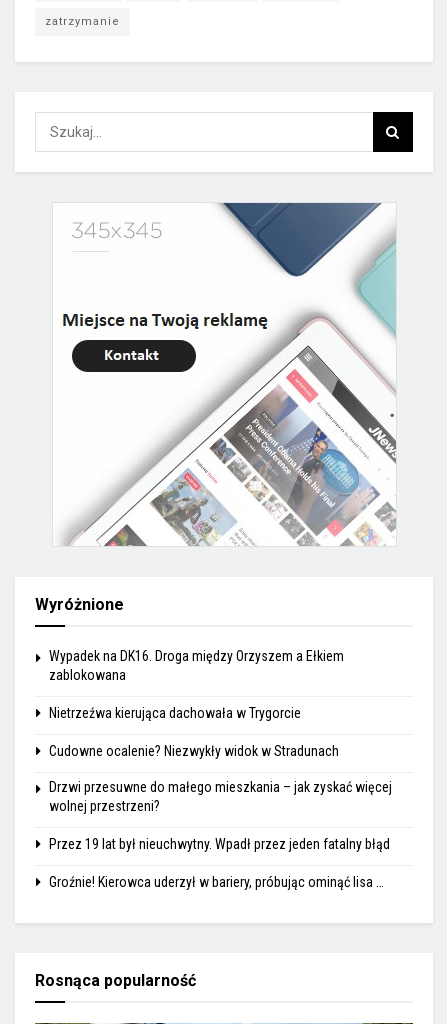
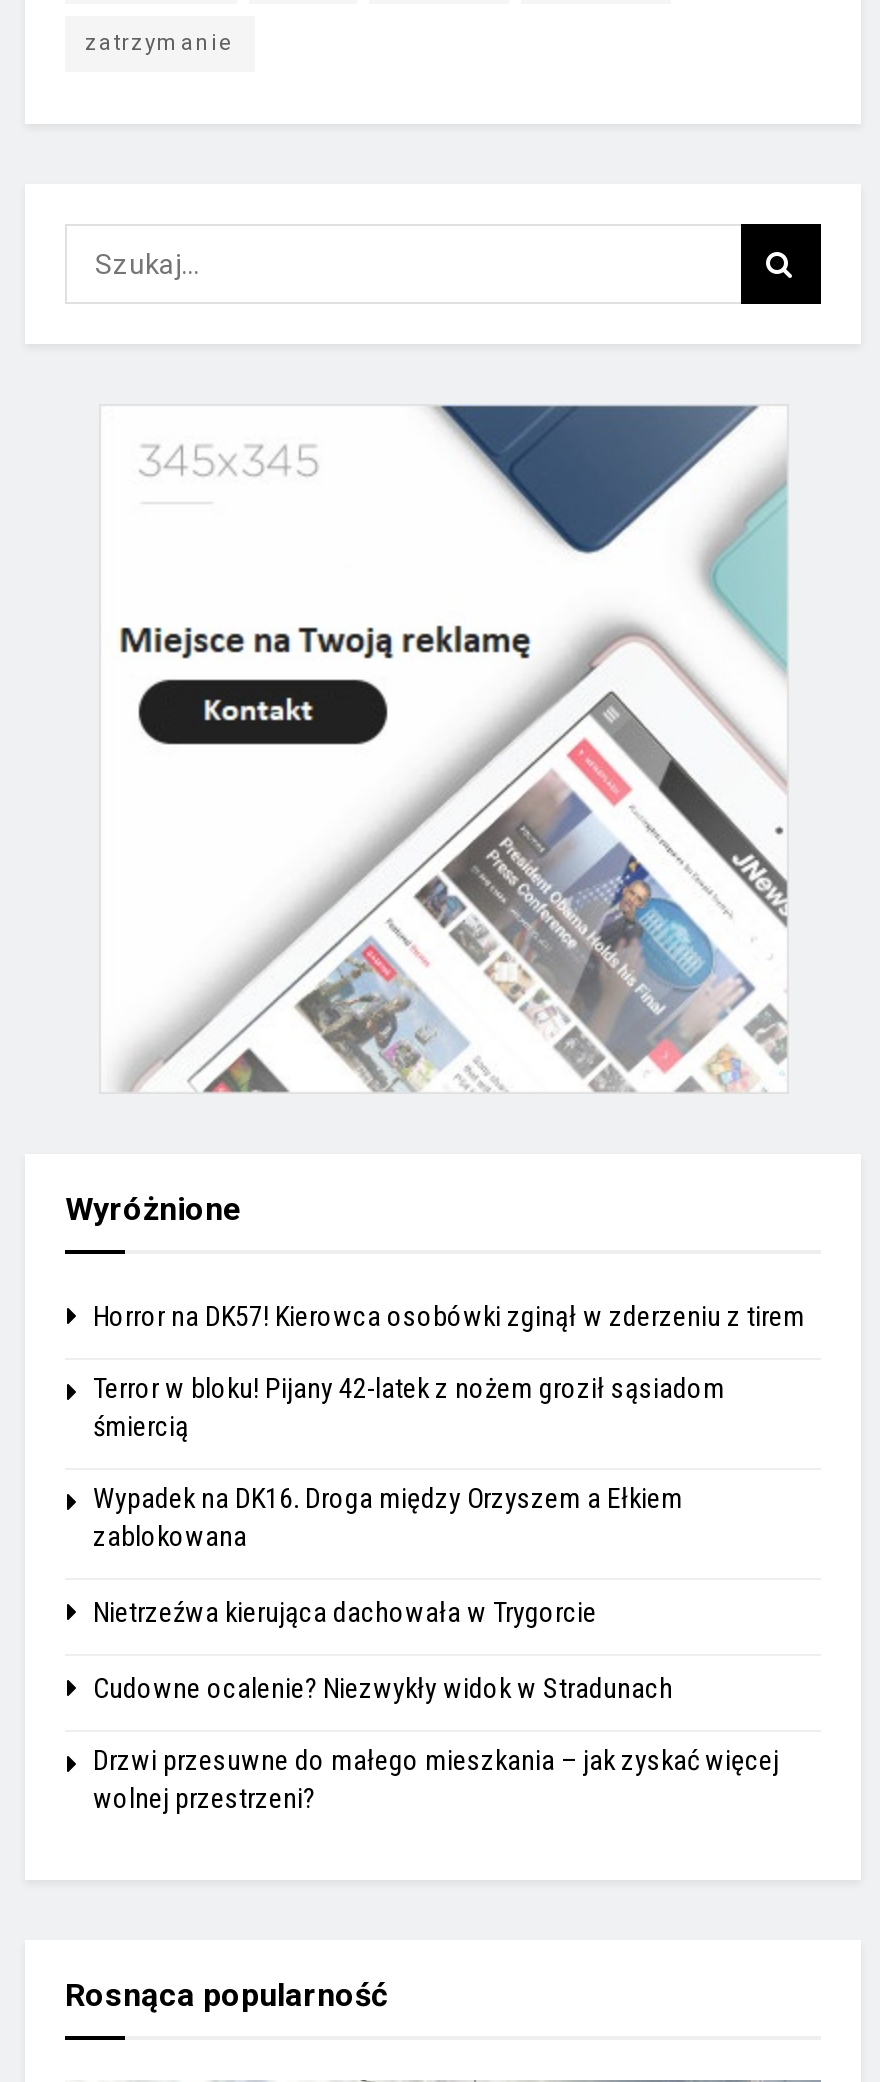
+ Horror na DK57! Kierowca osobówki zginął w zderzeniu z tirem
+ Terror w bloku! Pijany 42-latek z nożem groził sąsiadom
+ śmiercią

moved down: Wypadek na DK16. Droga między Orzyszem a Ełkiem | zablokowana | Nietrzeźwa kierująca dachowała w Trygorcie | Cudowne ocalenie? Niezwykły widok w Stradunach | Drzwi przesuwne do małego mieszkania – jak zyskać więcej | wolnej przestrzeni?

- Przez 19 lat był nieuchwytny. Wpadł przez jeden fatalny błąd
- Groźnie! Kierowca uderzył w bariery, próbując ominąć lisa …
